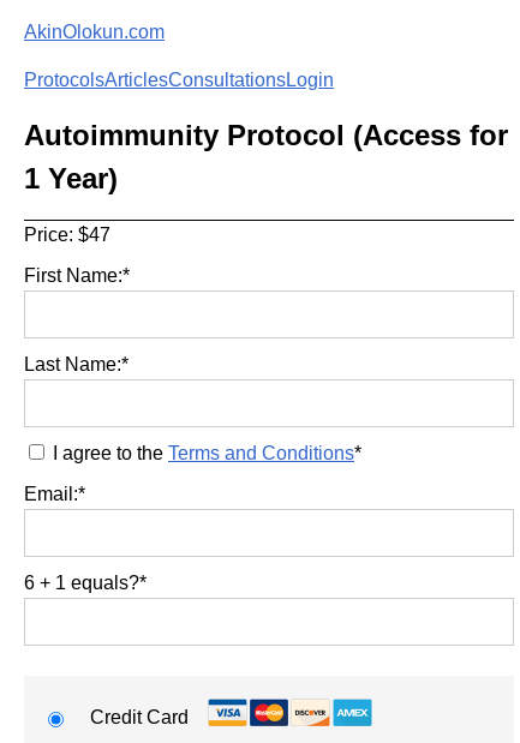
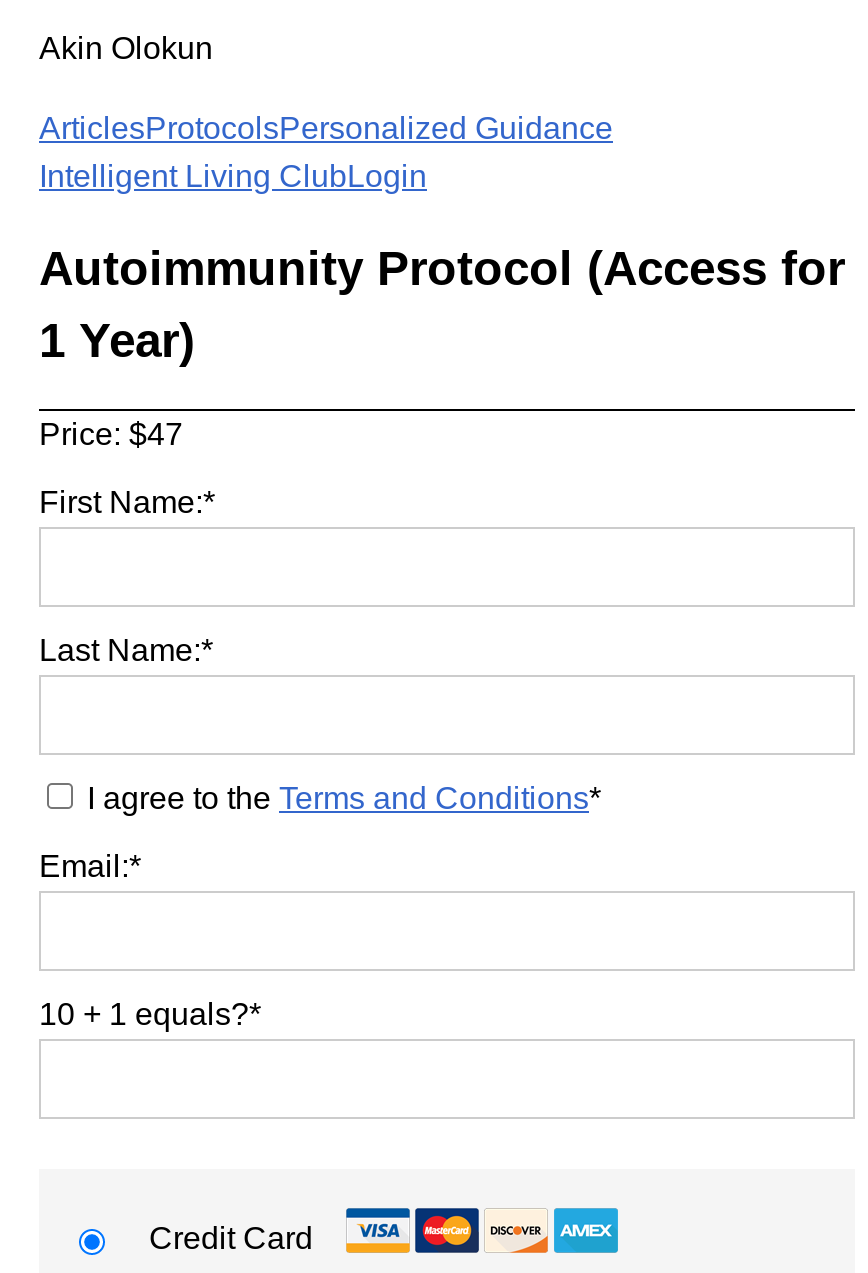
- AkinOlokun.com
+ Akin Olokun

- ProtocolsArticlesConsultationsLogin
+ ArticlesProtocolsPersonalized Guidance
+ Intelligent Living ClubLogin

- 6 + 1 equals?*
+ 10 + 1 equals?*
